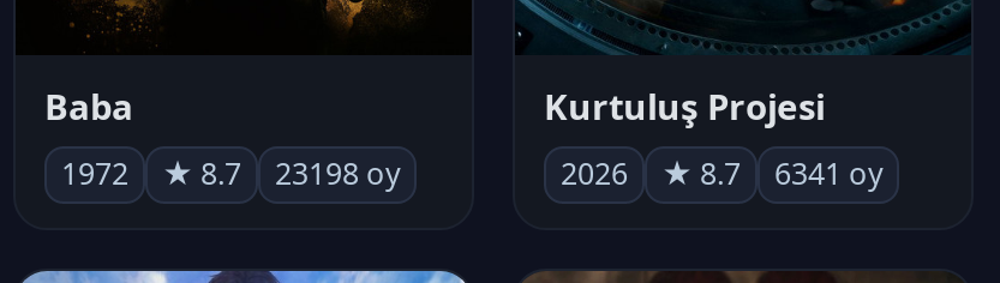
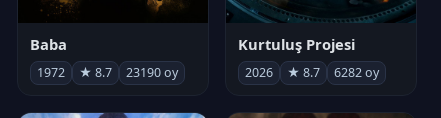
- 23198 oy
+ 23190 oy

- 6341 oy
+ 6282 oy
